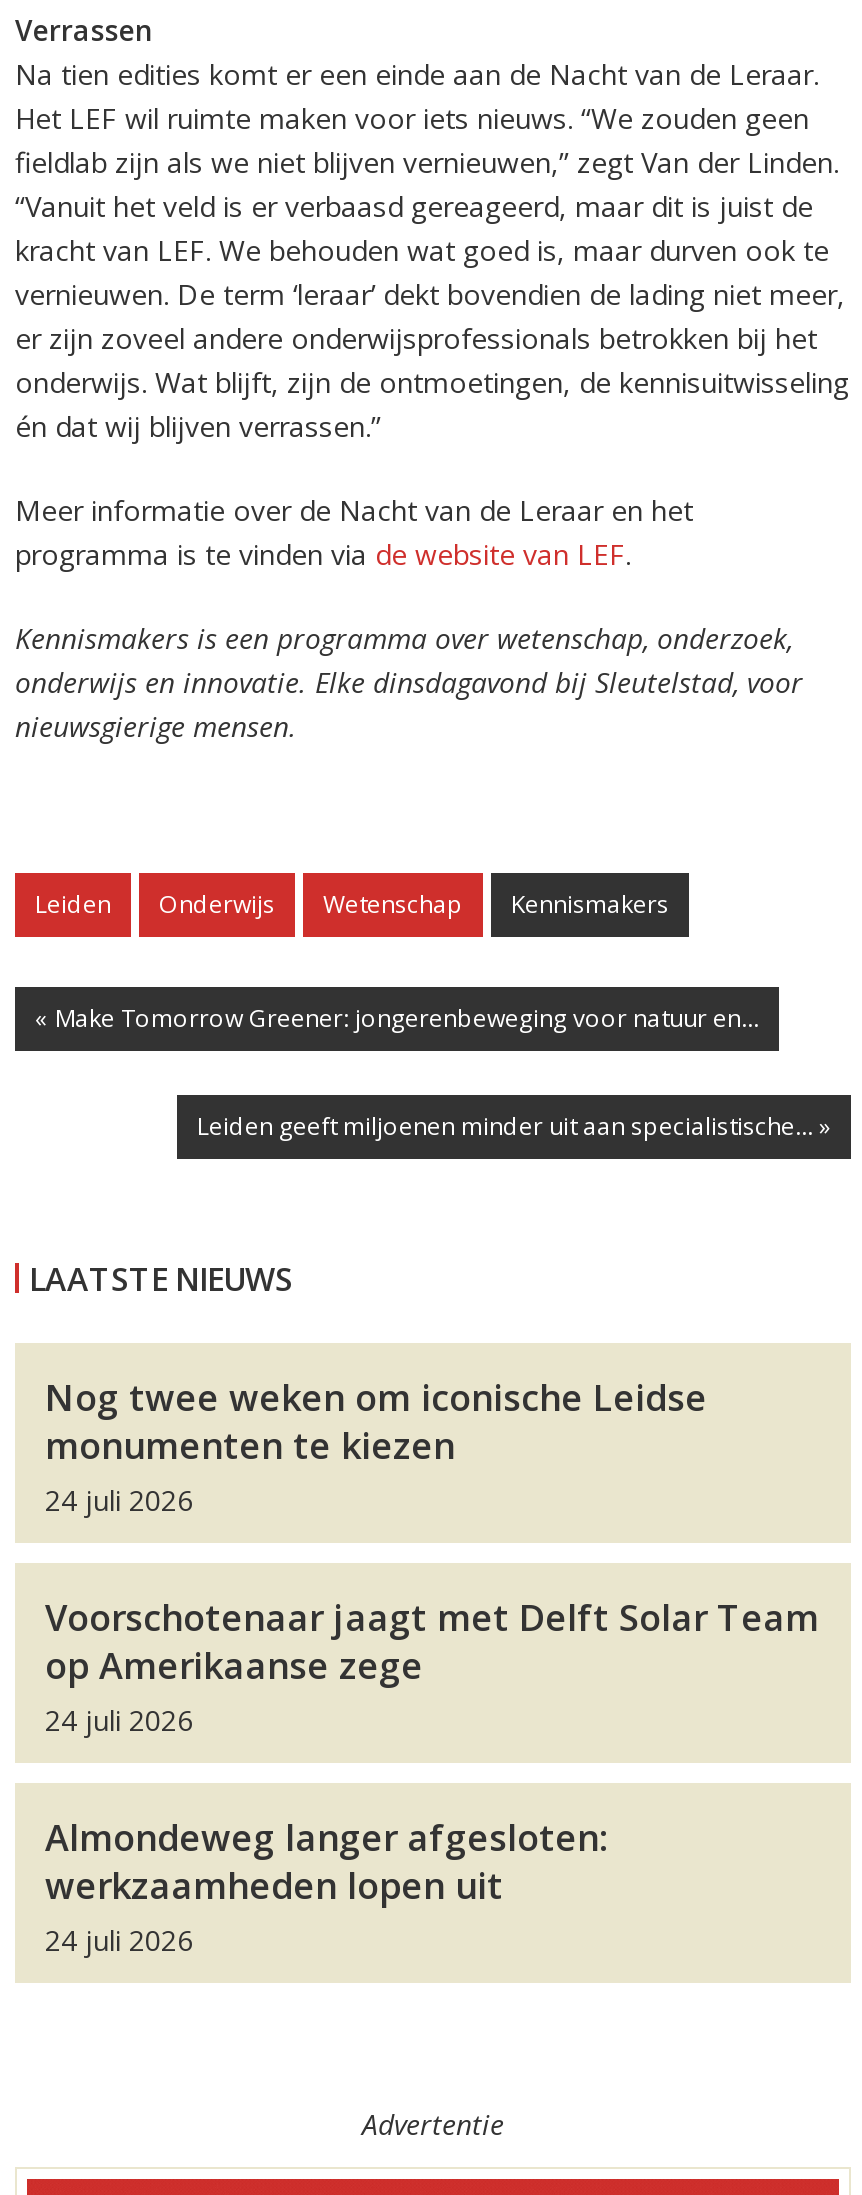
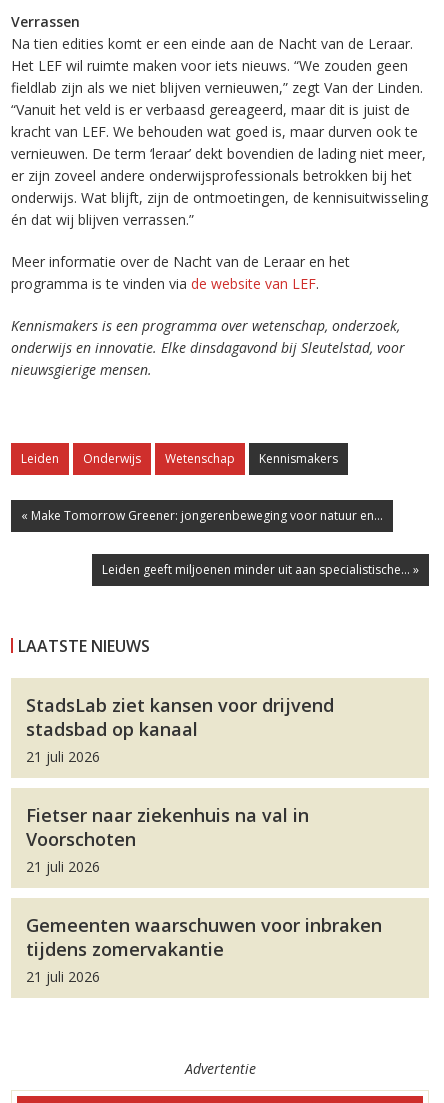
- Nog twee weken om iconische Leidse
- monumenten te kiezen
- 24 juli 2026
+ StadsLab ziet kansen voor drijvend
+ stadsbad op kanaal
+ 21 juli 2026

- Voorschotenaar jaagt met Delft Solar Team
- op Amerikaanse zege
- 24 juli 2026
+ Fietser naar ziekenhuis na val in
+ Voorschoten
+ 21 juli 2026

- Almondeweg langer afgesloten:
- werkzaamheden lopen uit
- 24 juli 2026
+ Gemeenten waarschuwen voor inbraken
+ tijdens zomervakantie
+ 21 juli 2026
